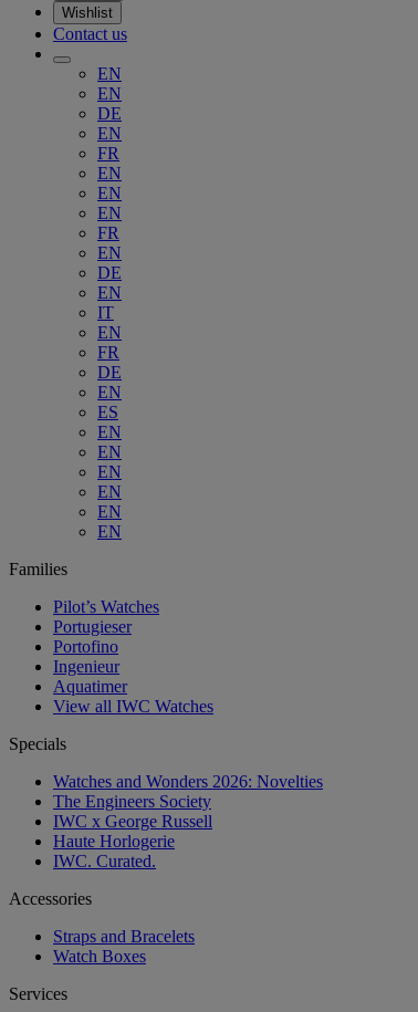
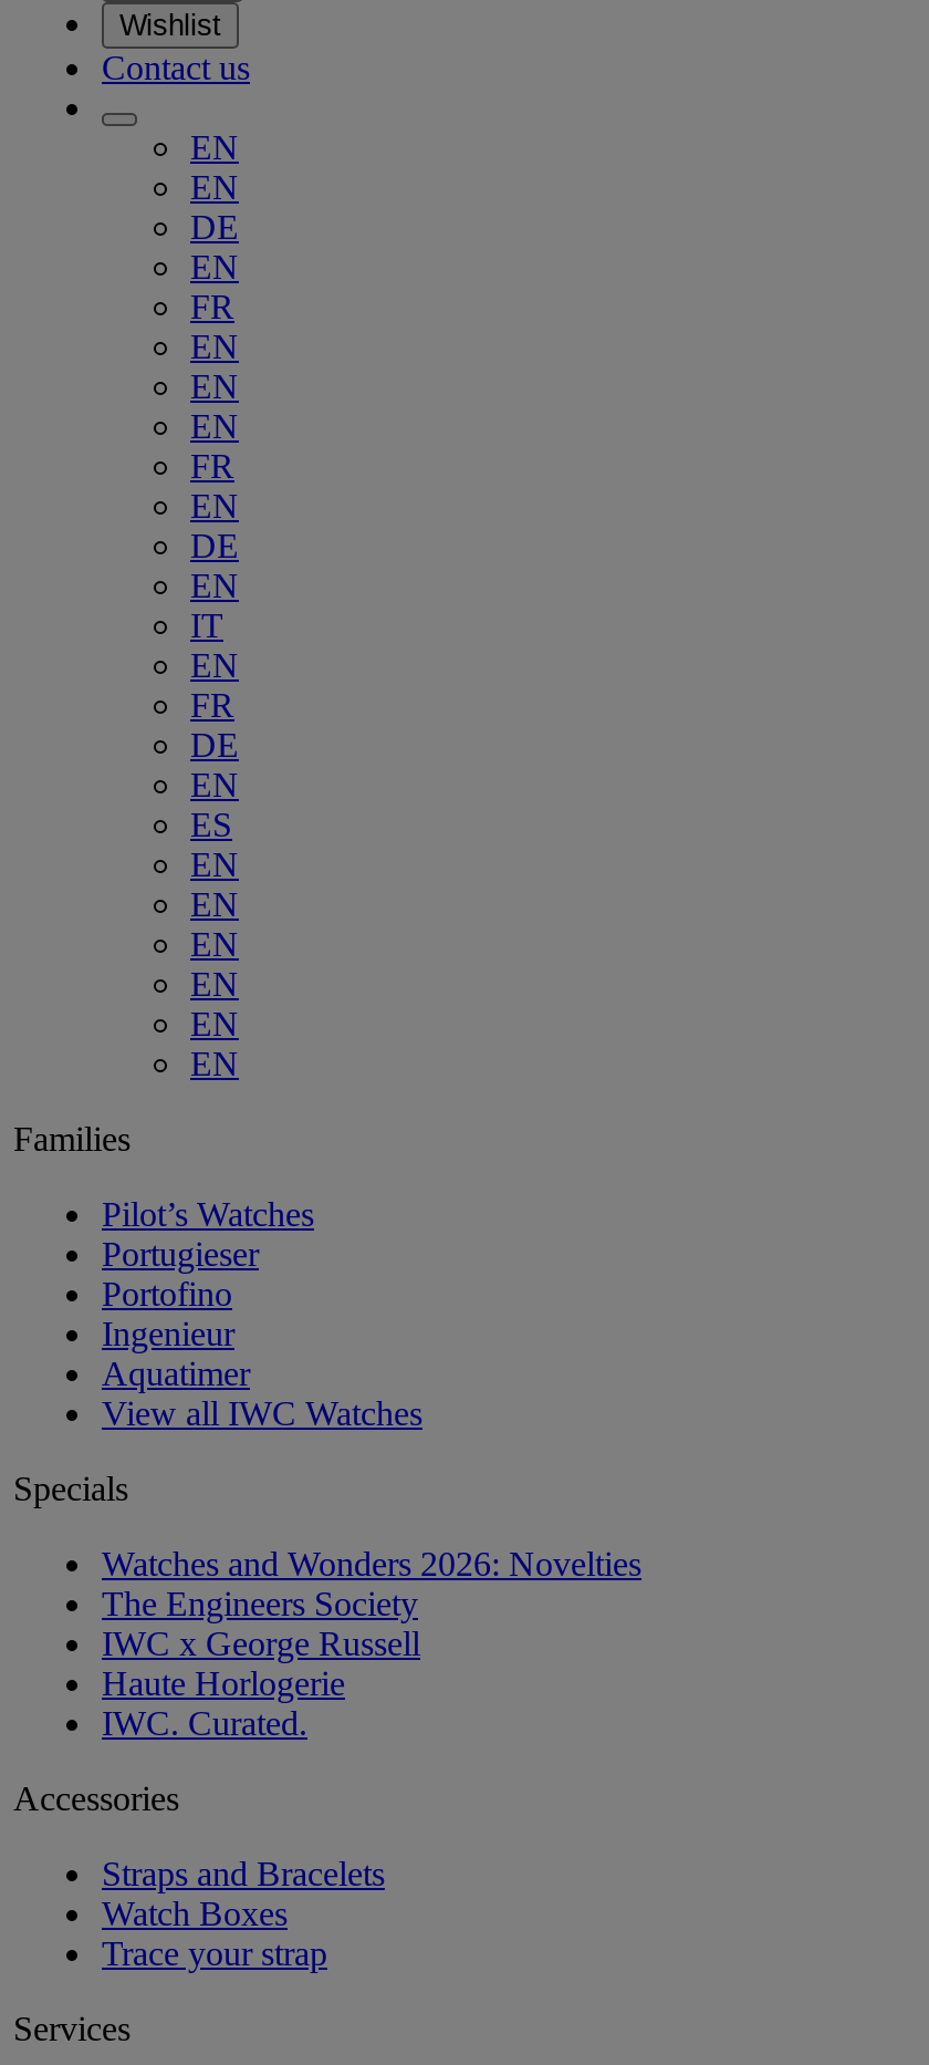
+ Trace your strap
